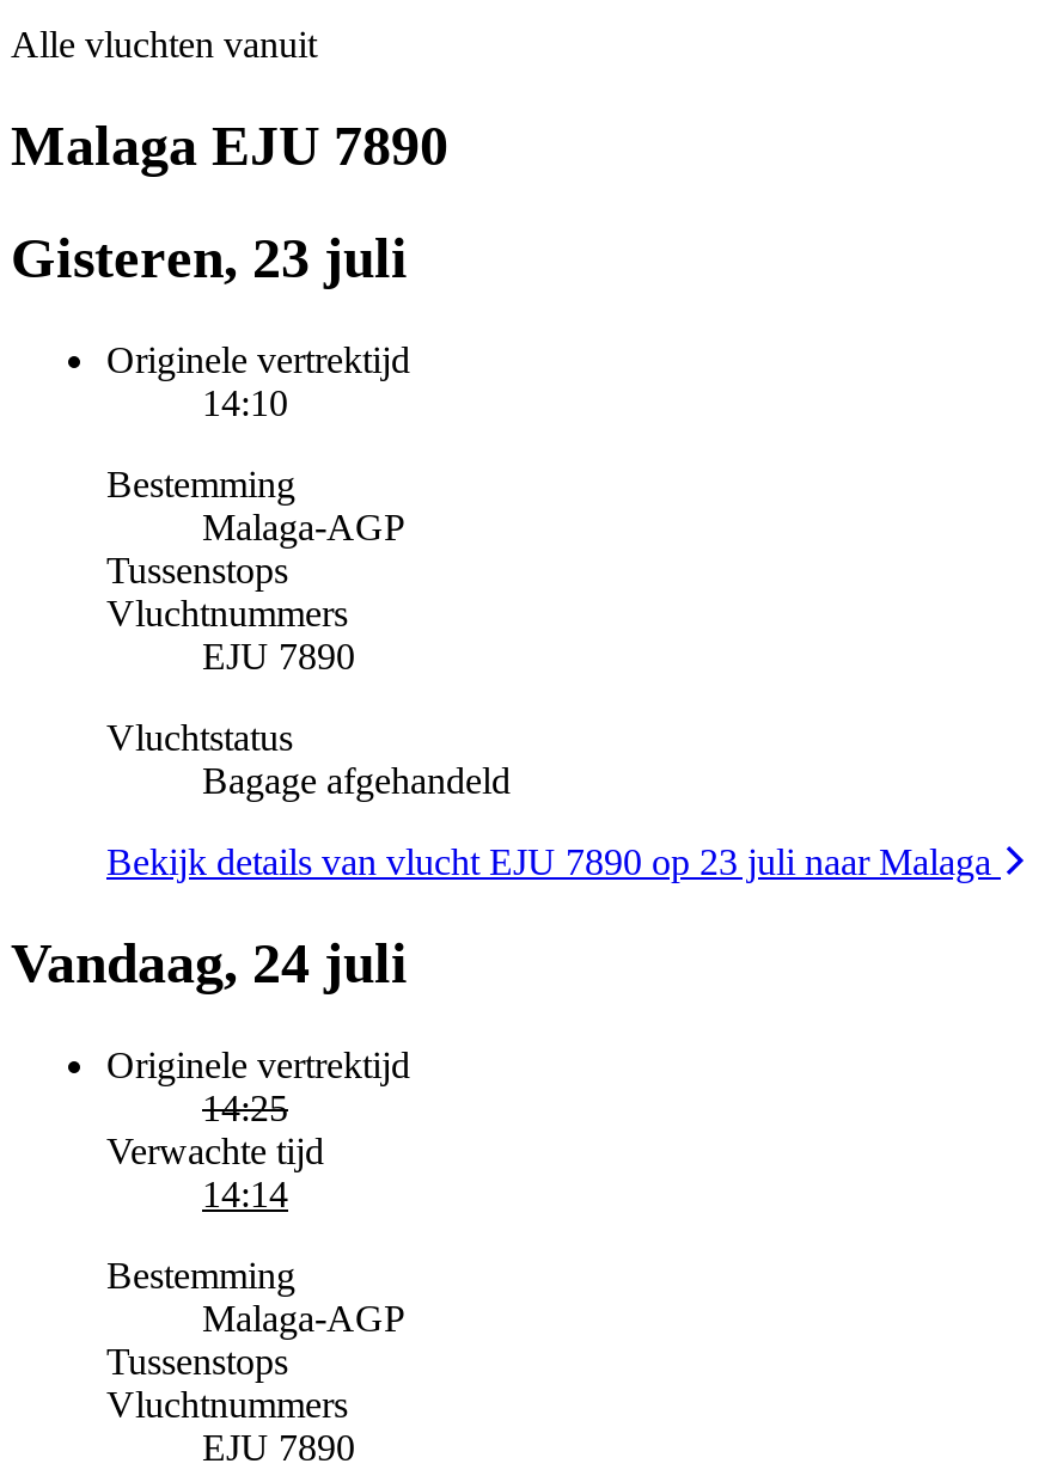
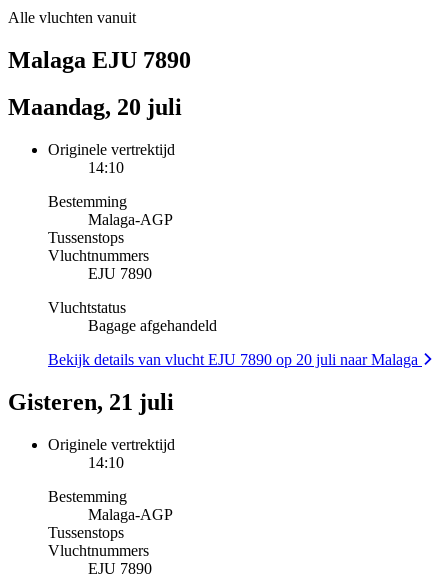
- Gisteren, 23 juli
+ Maandag, 20 juli

- Bekijk details van vlucht EJU 7890 op 23 juli naar Malaga
+ Bekijk details van vlucht EJU 7890 op 20 juli naar Malaga

- Vandaag, 24 juli
+ Gisteren, 21 juli

- 14:25
- Verwachte tijd
- 14:14
+ 14:10
